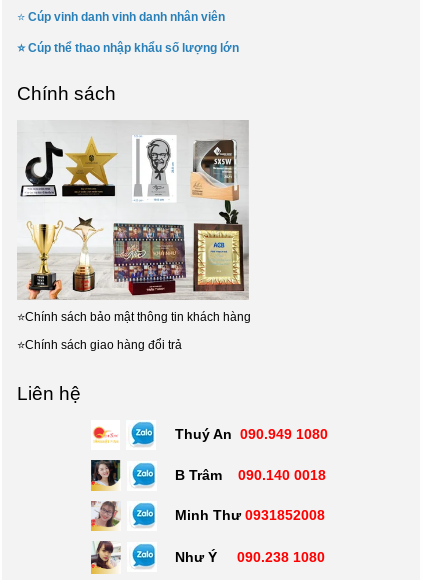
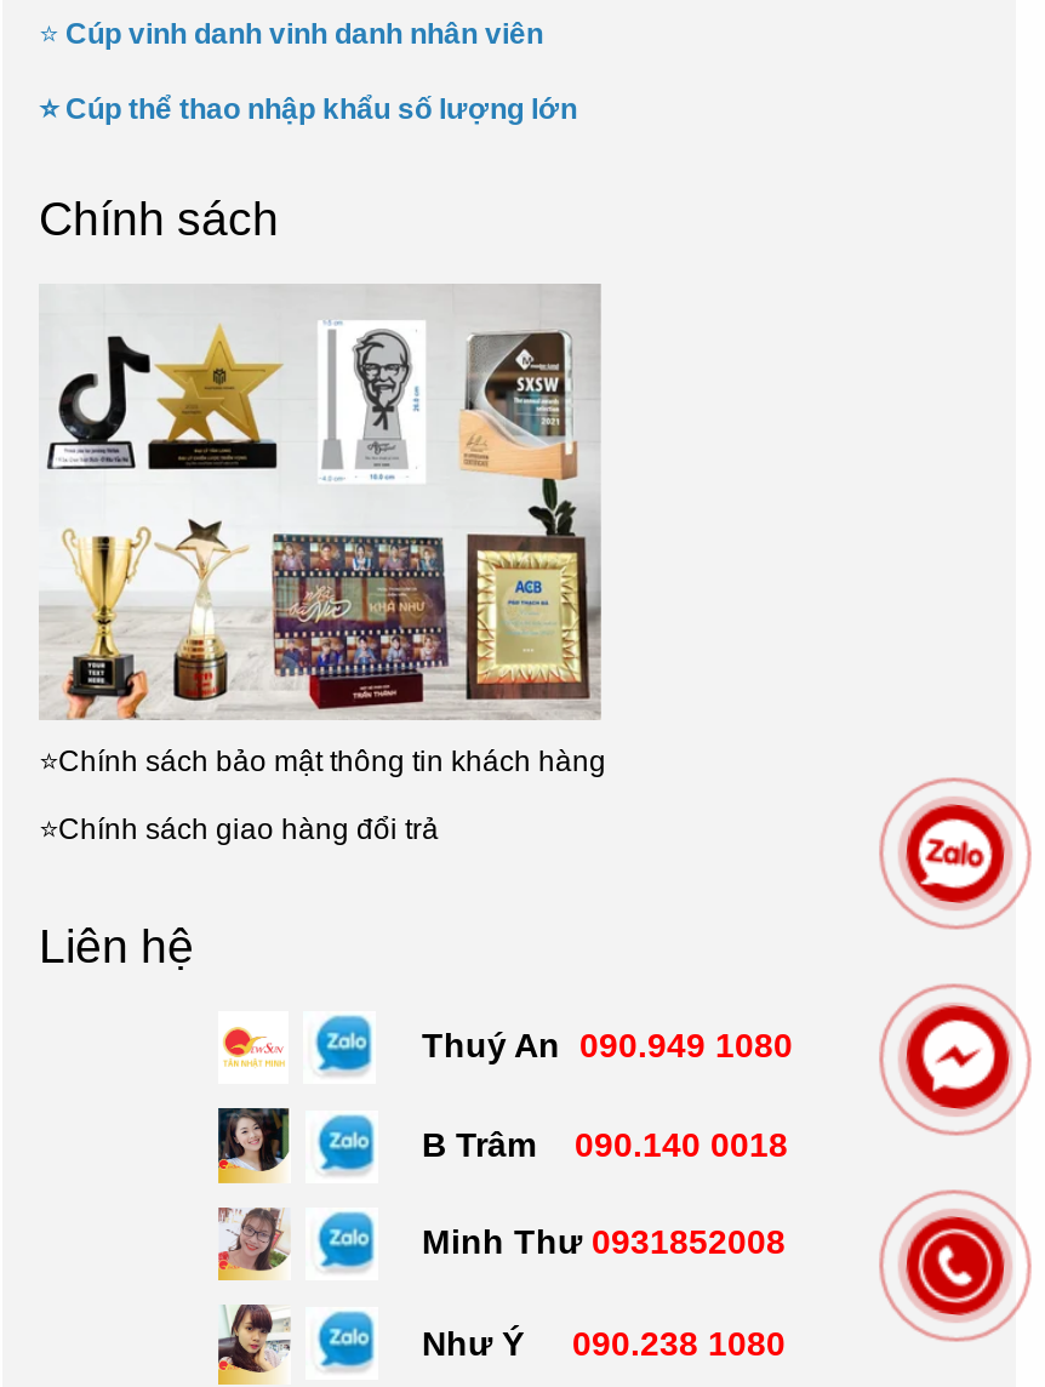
+ [image]

+ [image]

+ [image]
